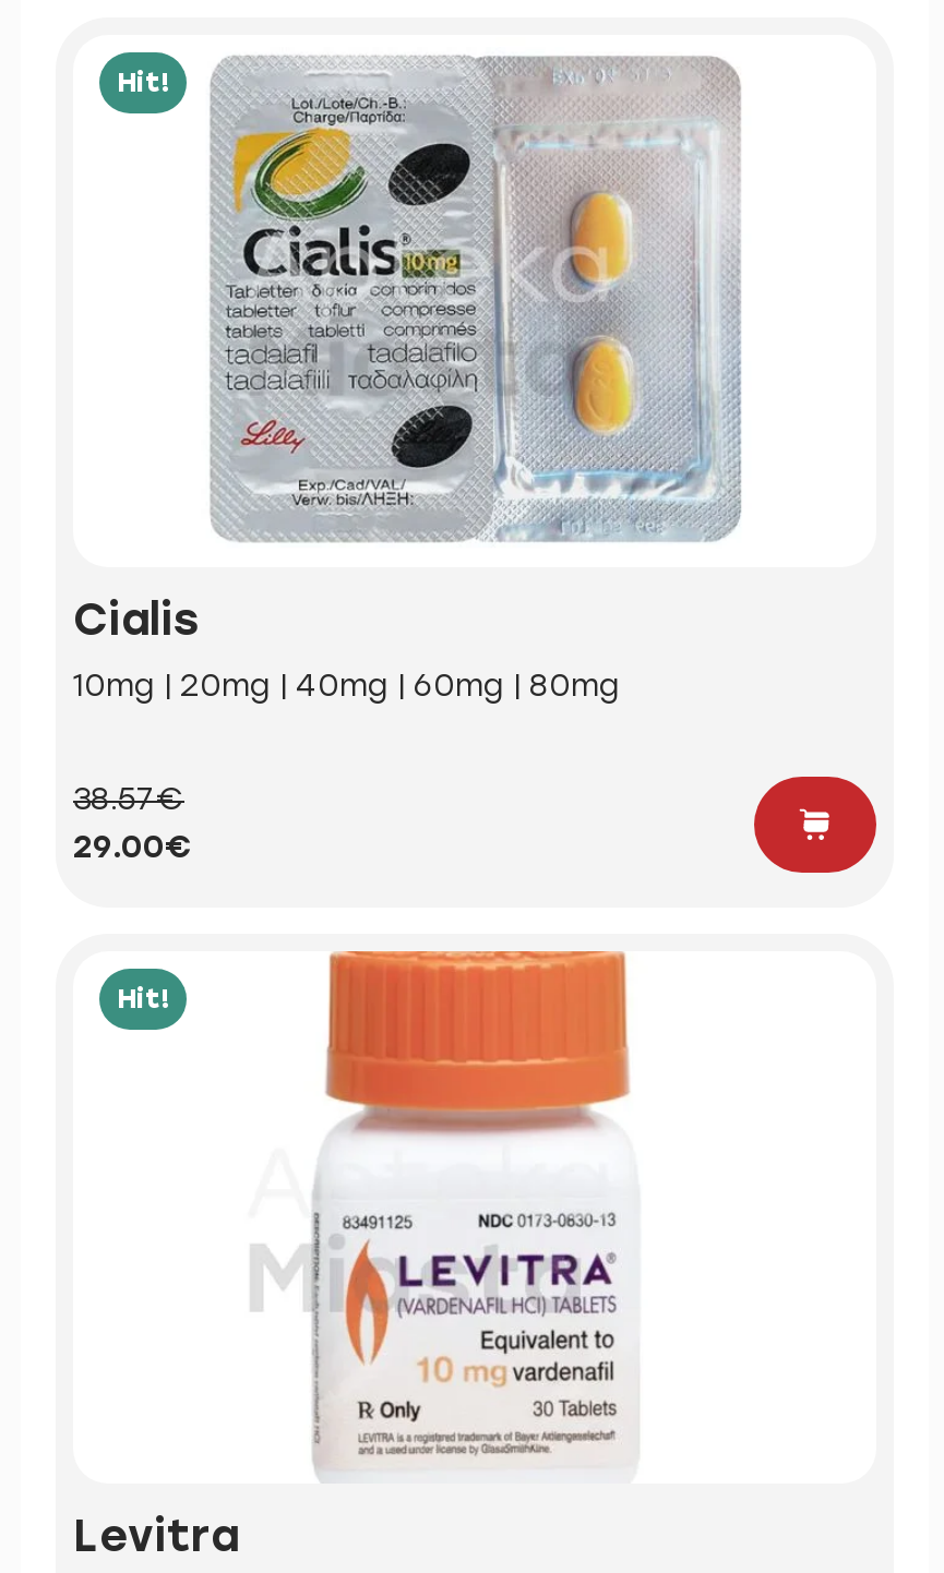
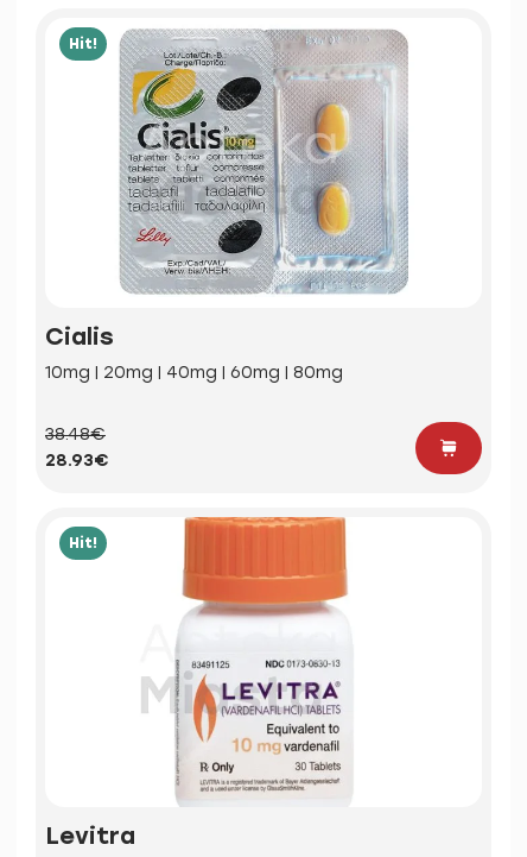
- 38.57€
+ 38.48€

- 29.00€
+ 28.93€
